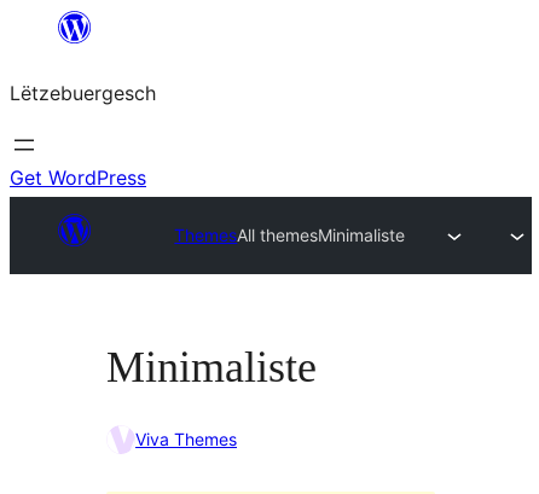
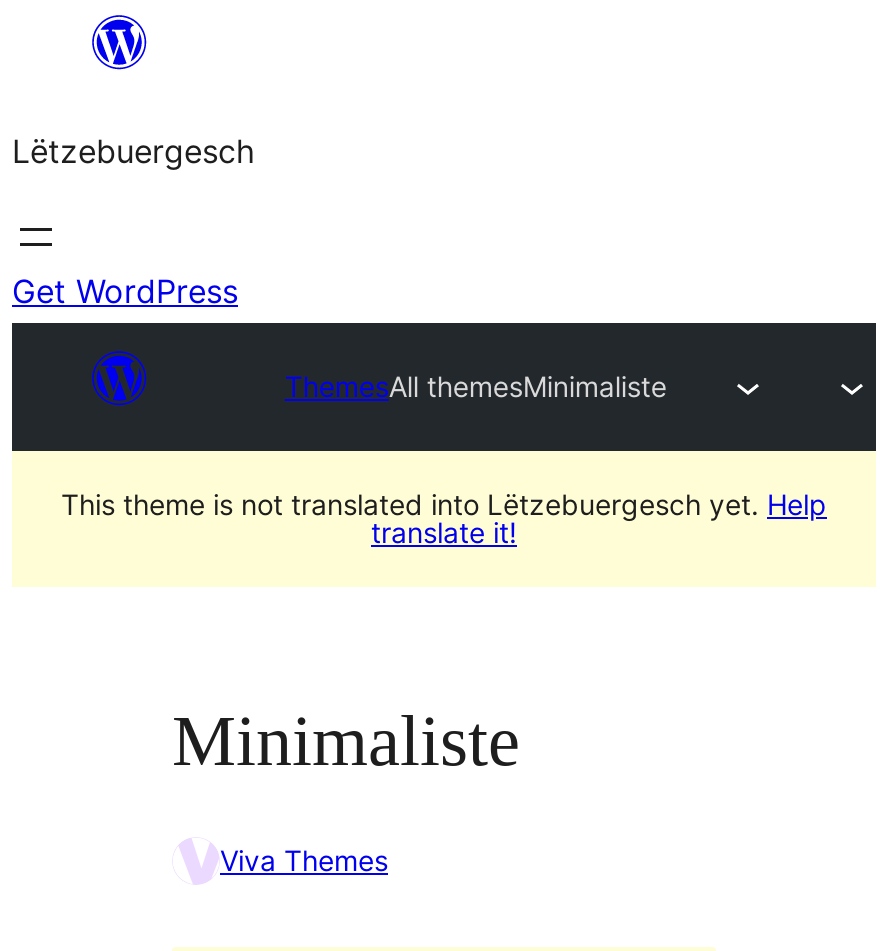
+ [image]
+ This theme is not translated into Lëtzebuergesch yet. Help
+ translate it!
